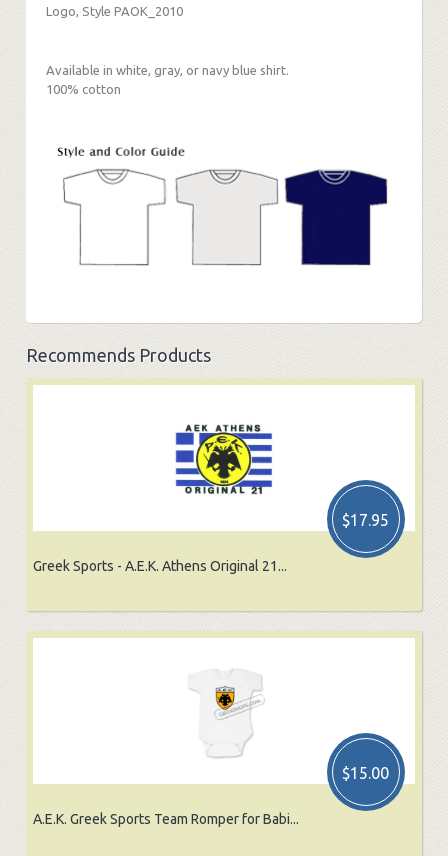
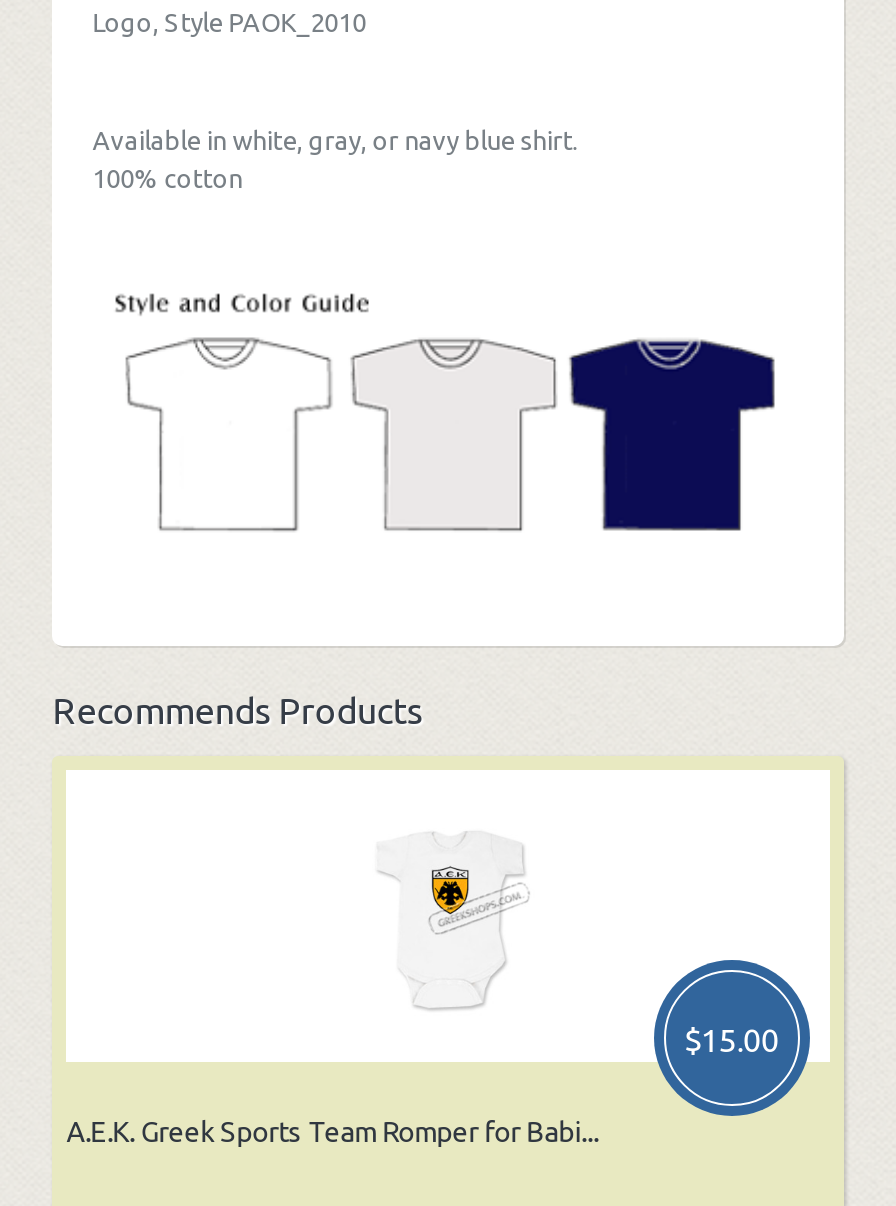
- [image]
- $17.95
- Greek Sports - A.E.K. Athens Original 21...
